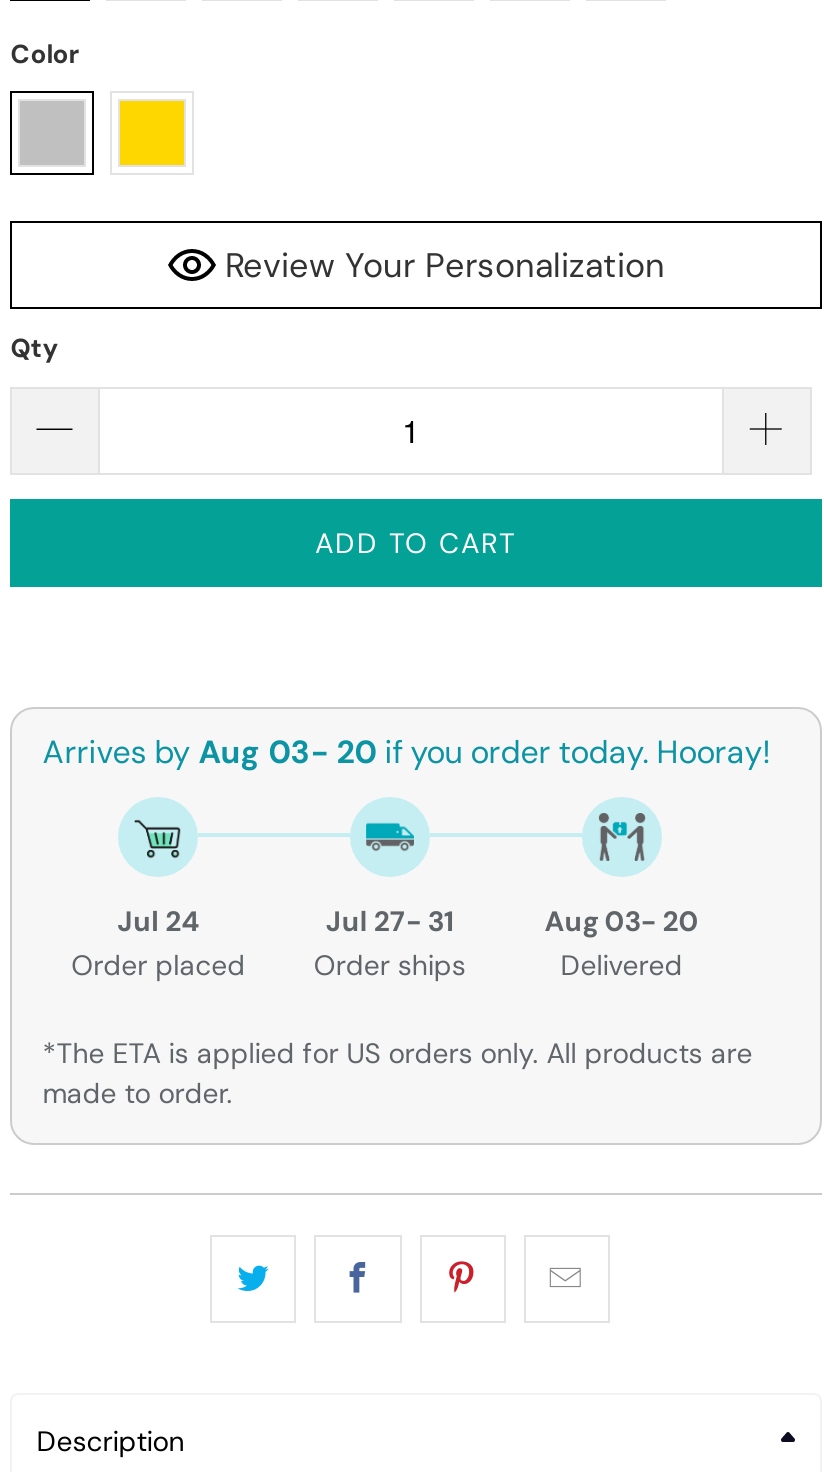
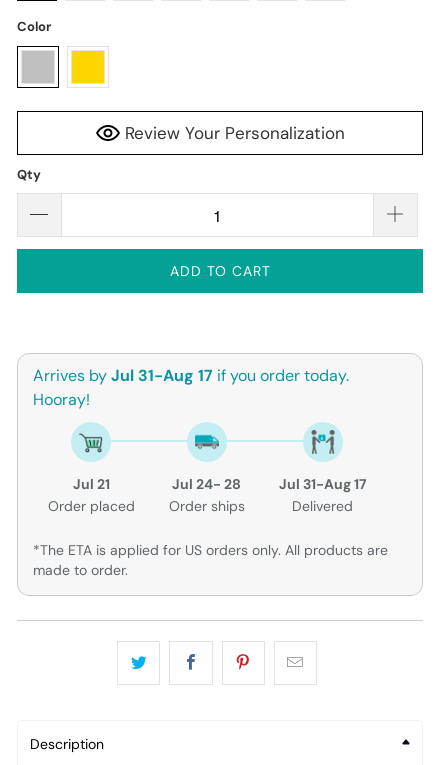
- Arrives by Aug 03- 20 if you order today. Hooray!
+ Arrives by Jul 31-Aug 17 if you order today.
+ Hooray!

- Jul 24
+ Jul 21

- Jul 27- 31
+ Jul 24- 28

- Aug 03- 20
+ Jul 31-Aug 17
